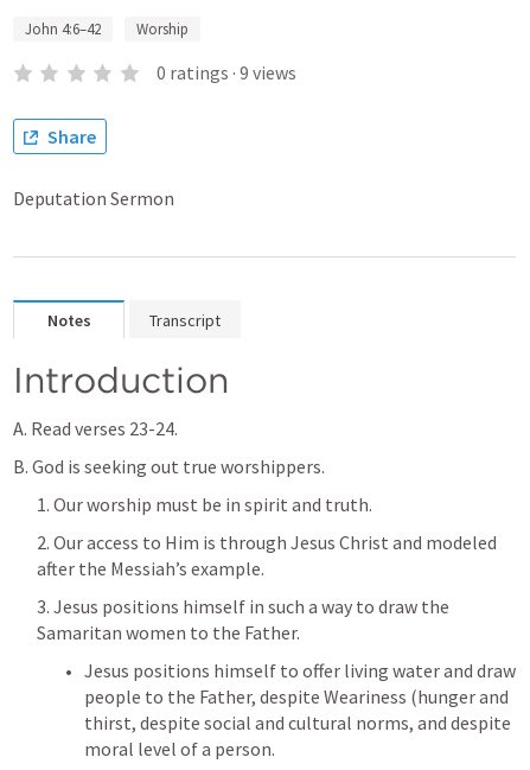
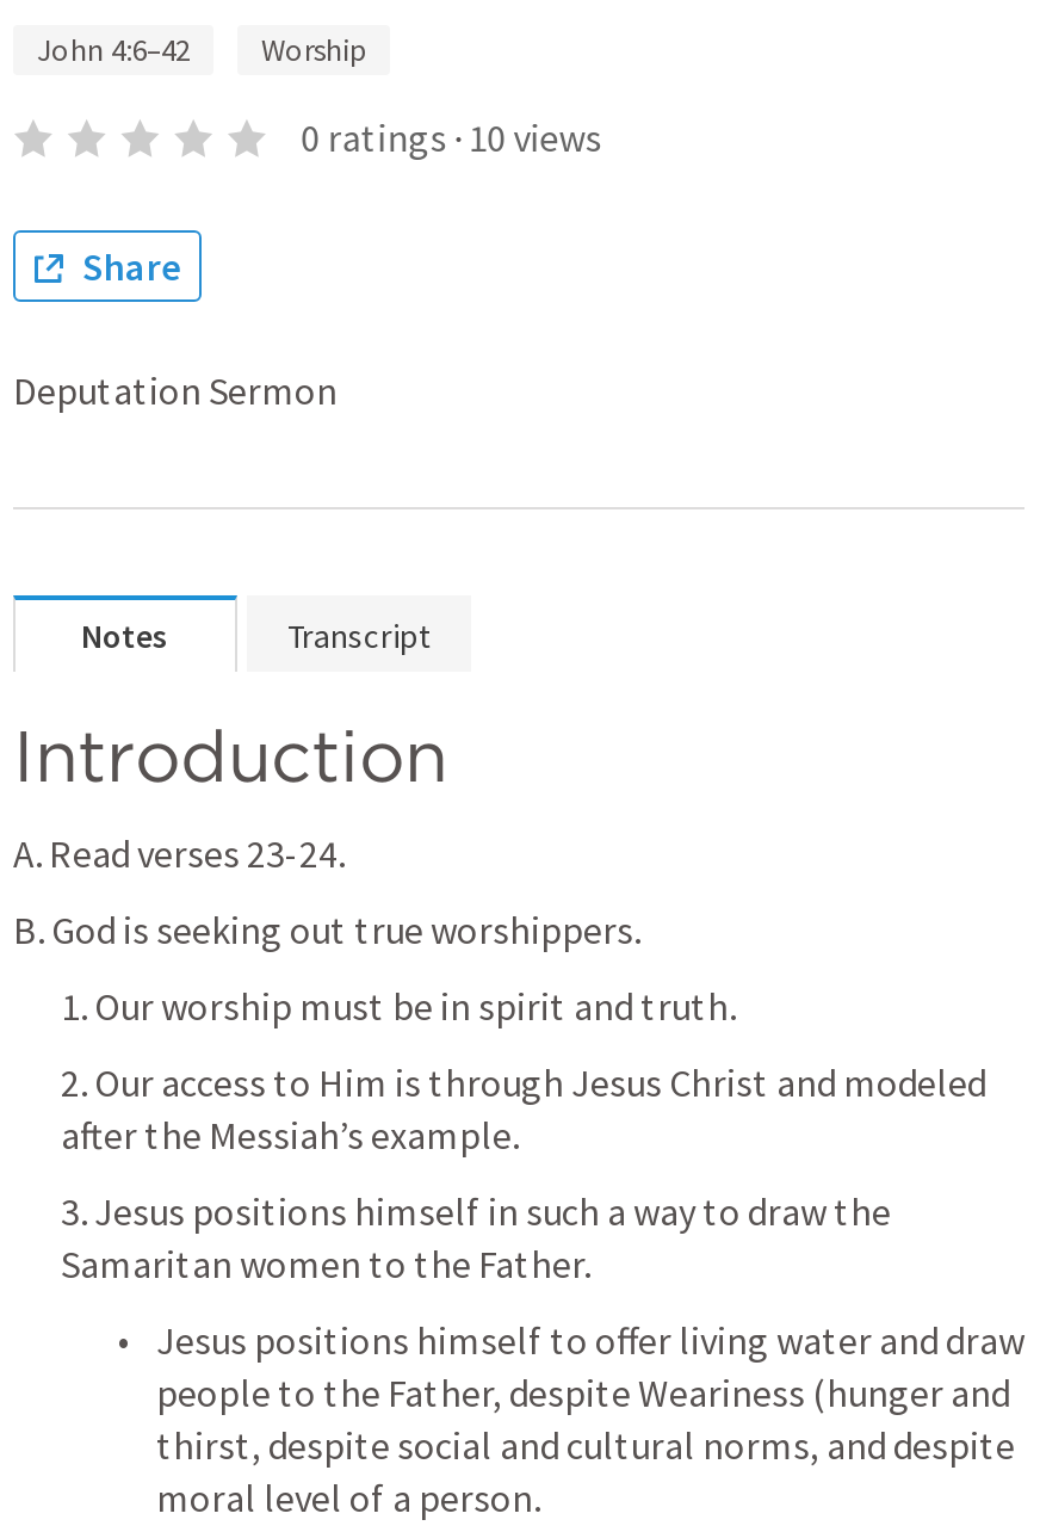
- 0 ratings · 9 views
+ 0 ratings · 10 views
